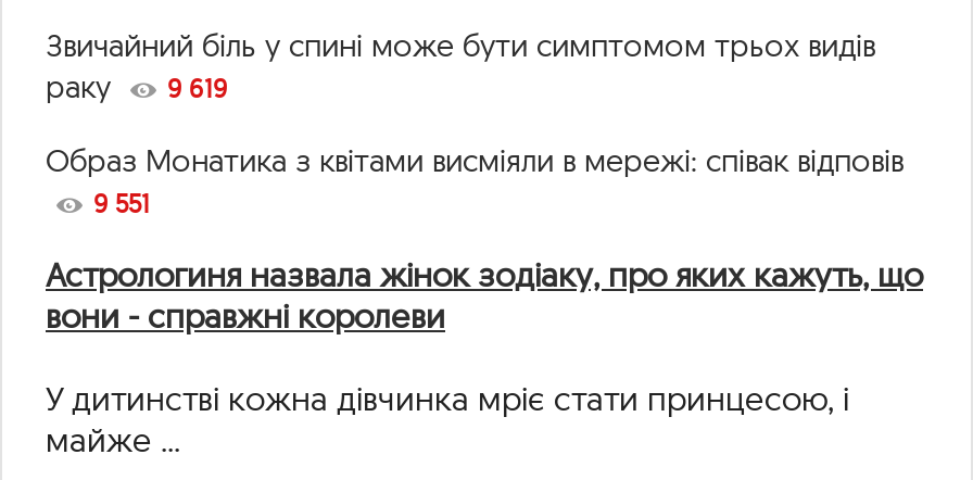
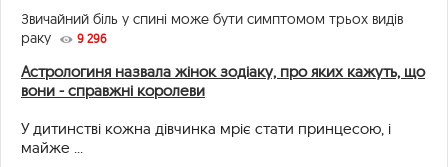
- 9 619
- Образ Монатика з квітами висміяли в мережі: співак відповів
- 9 551
+ 9 296
